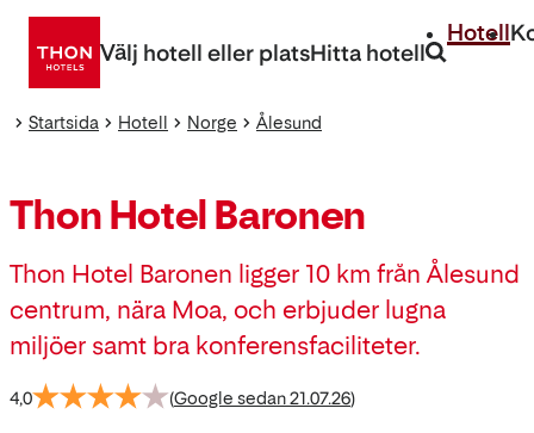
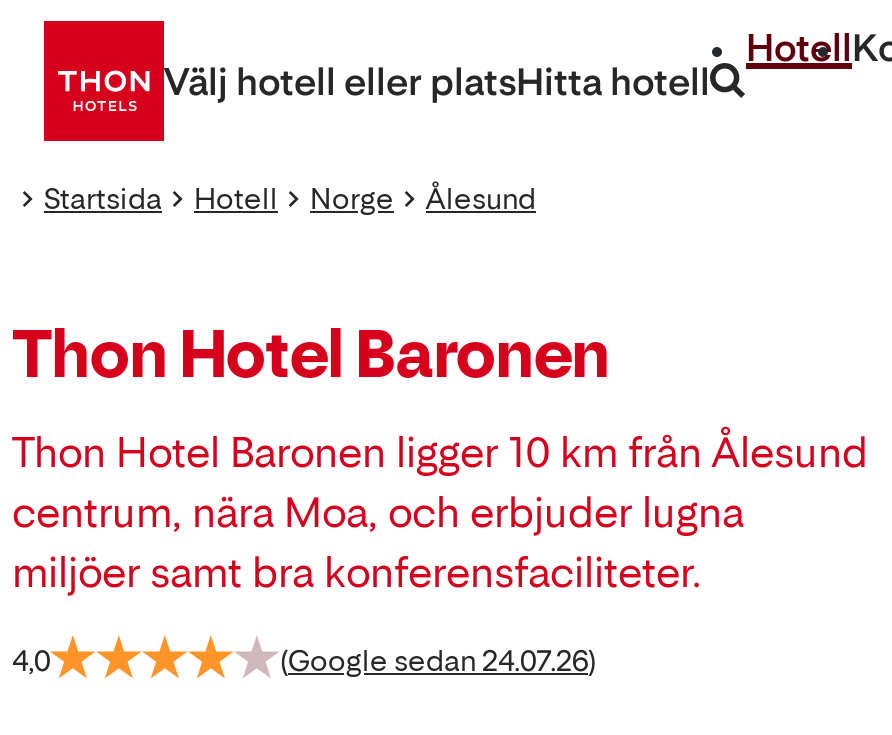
- (Google sedan 21.07.26)
+ (Google sedan 24.07.26)
